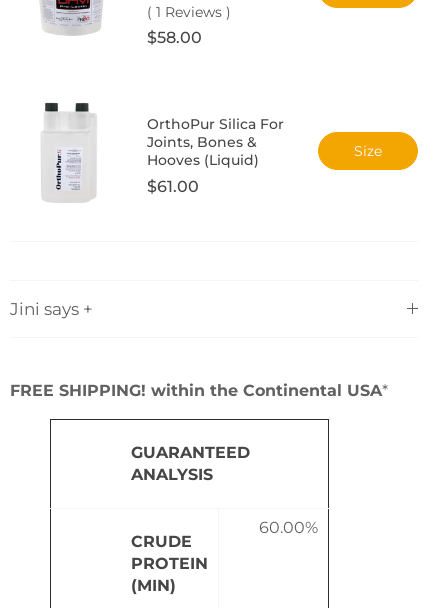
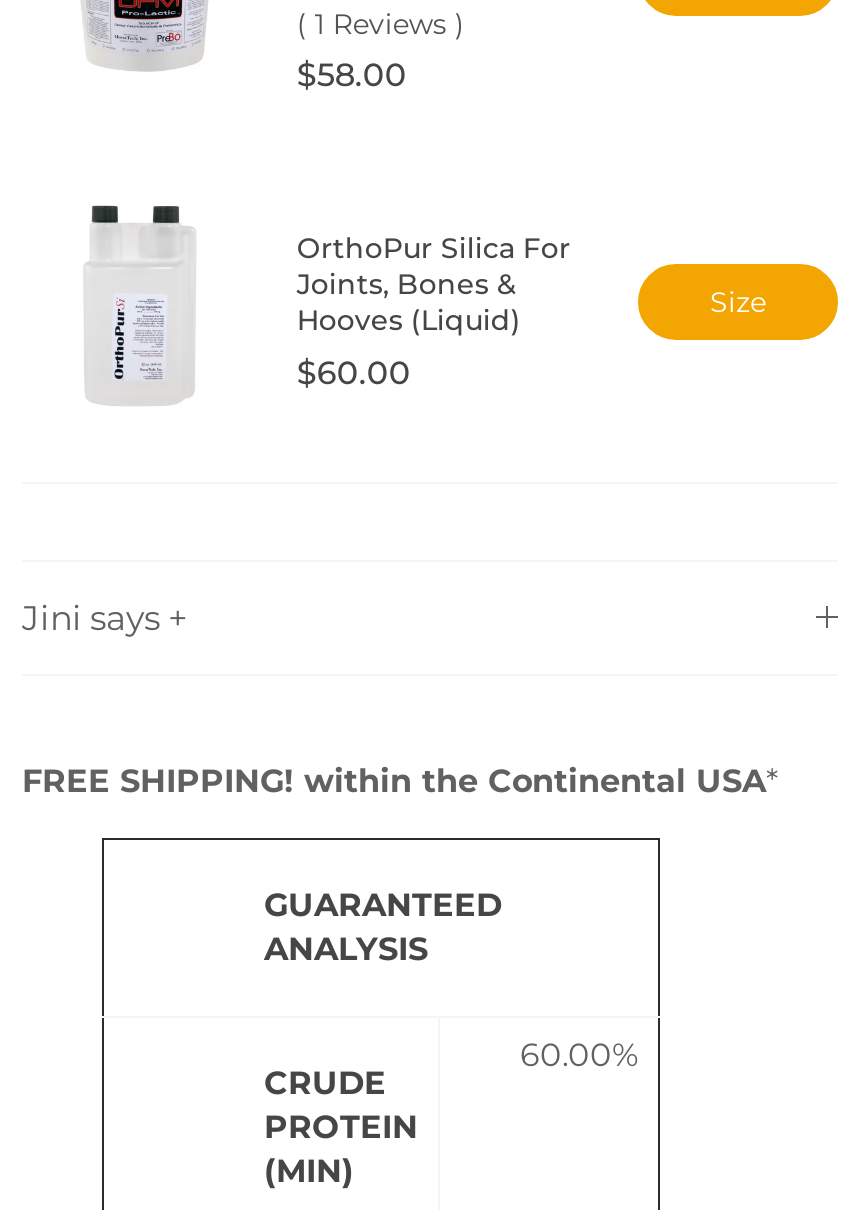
- $61.00
+ $60.00
